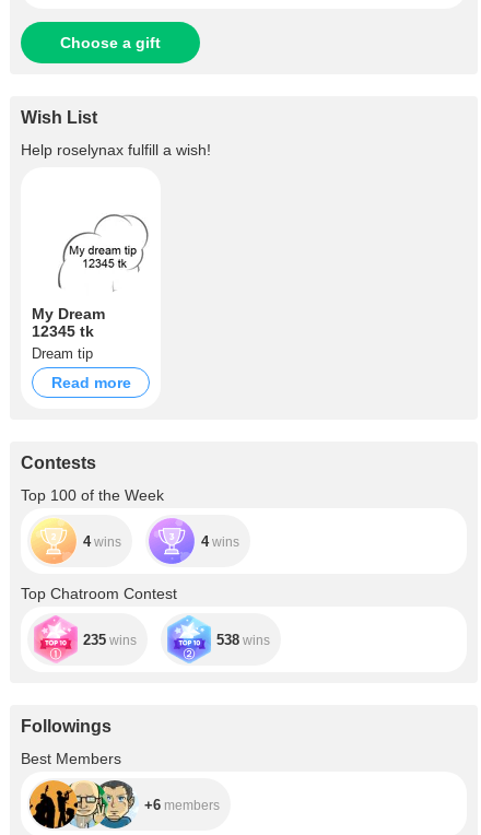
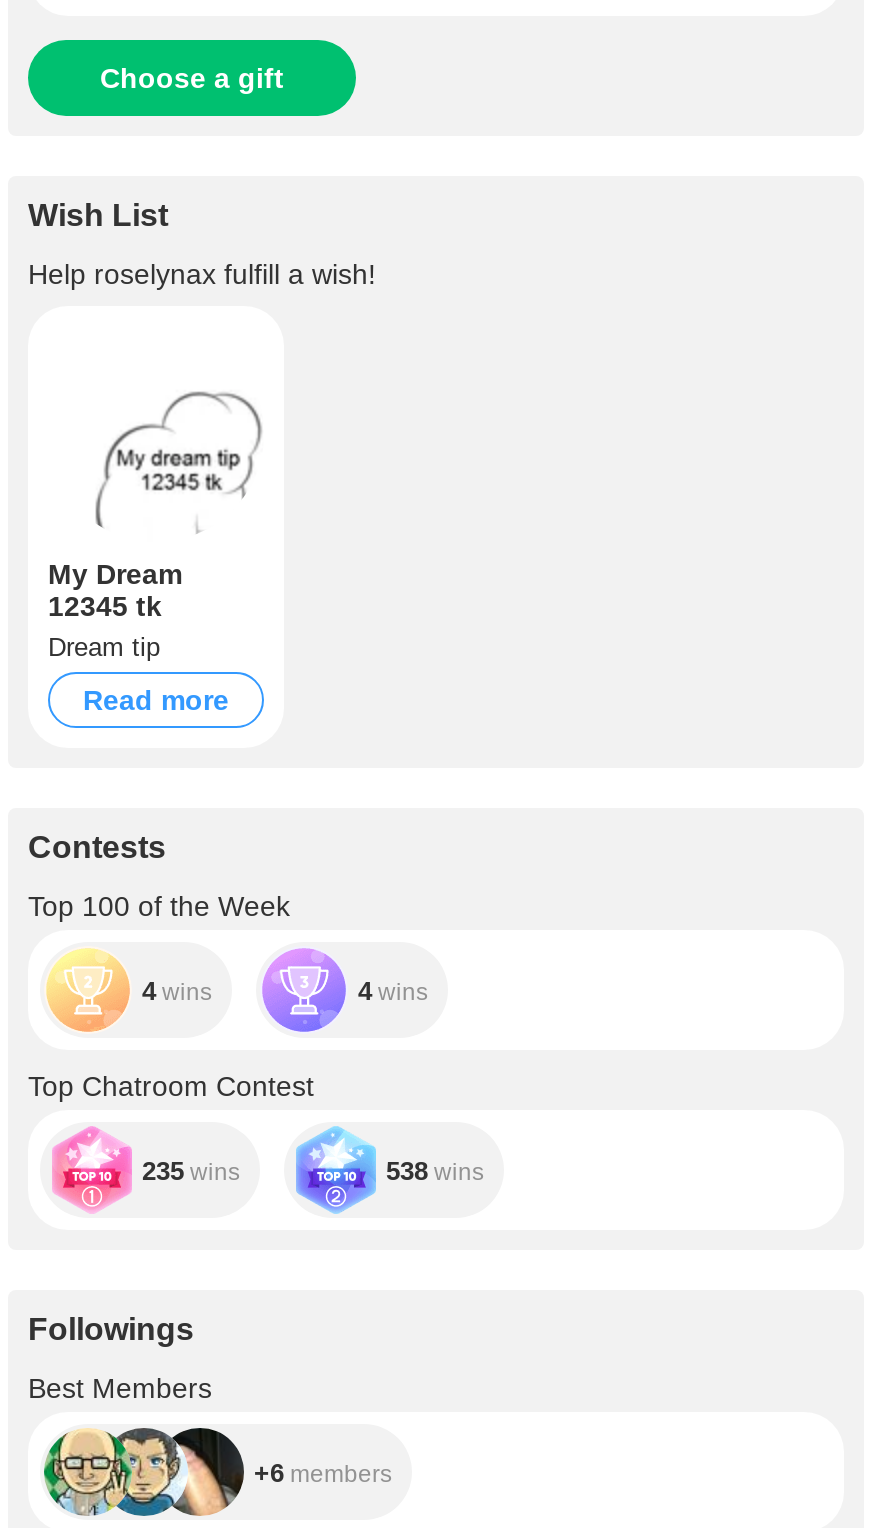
- [image]
+ [image]
